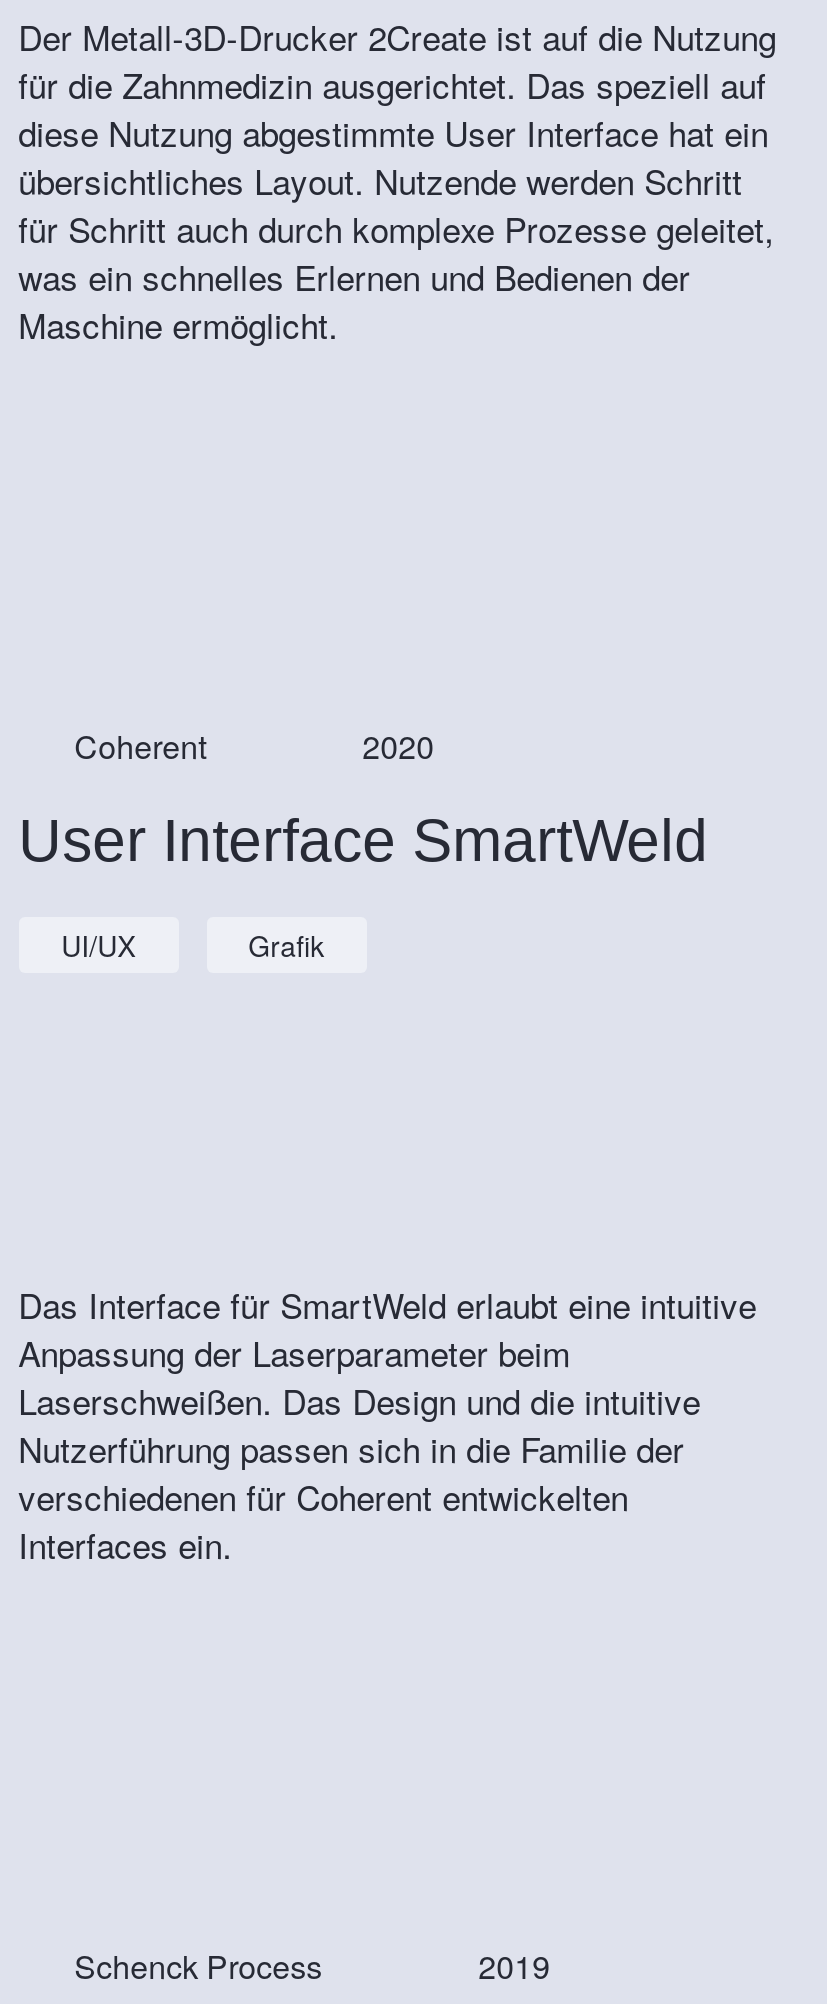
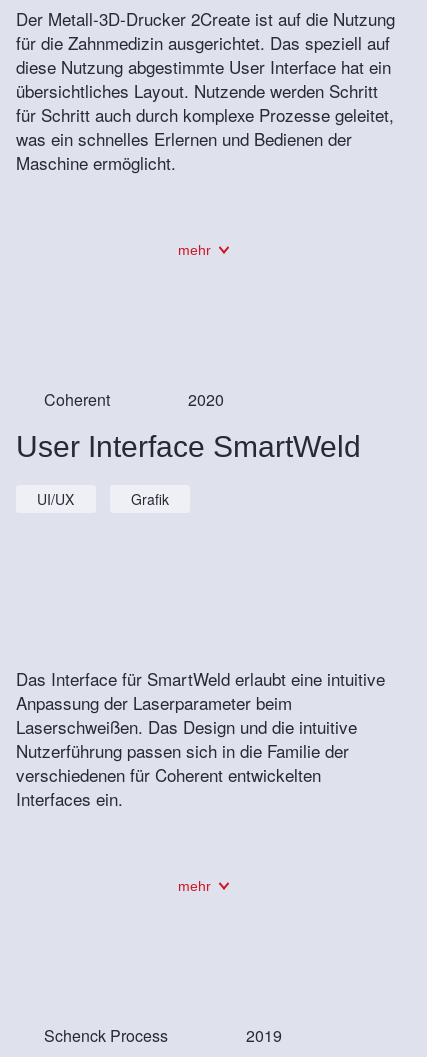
+ mehr

+ mehr
